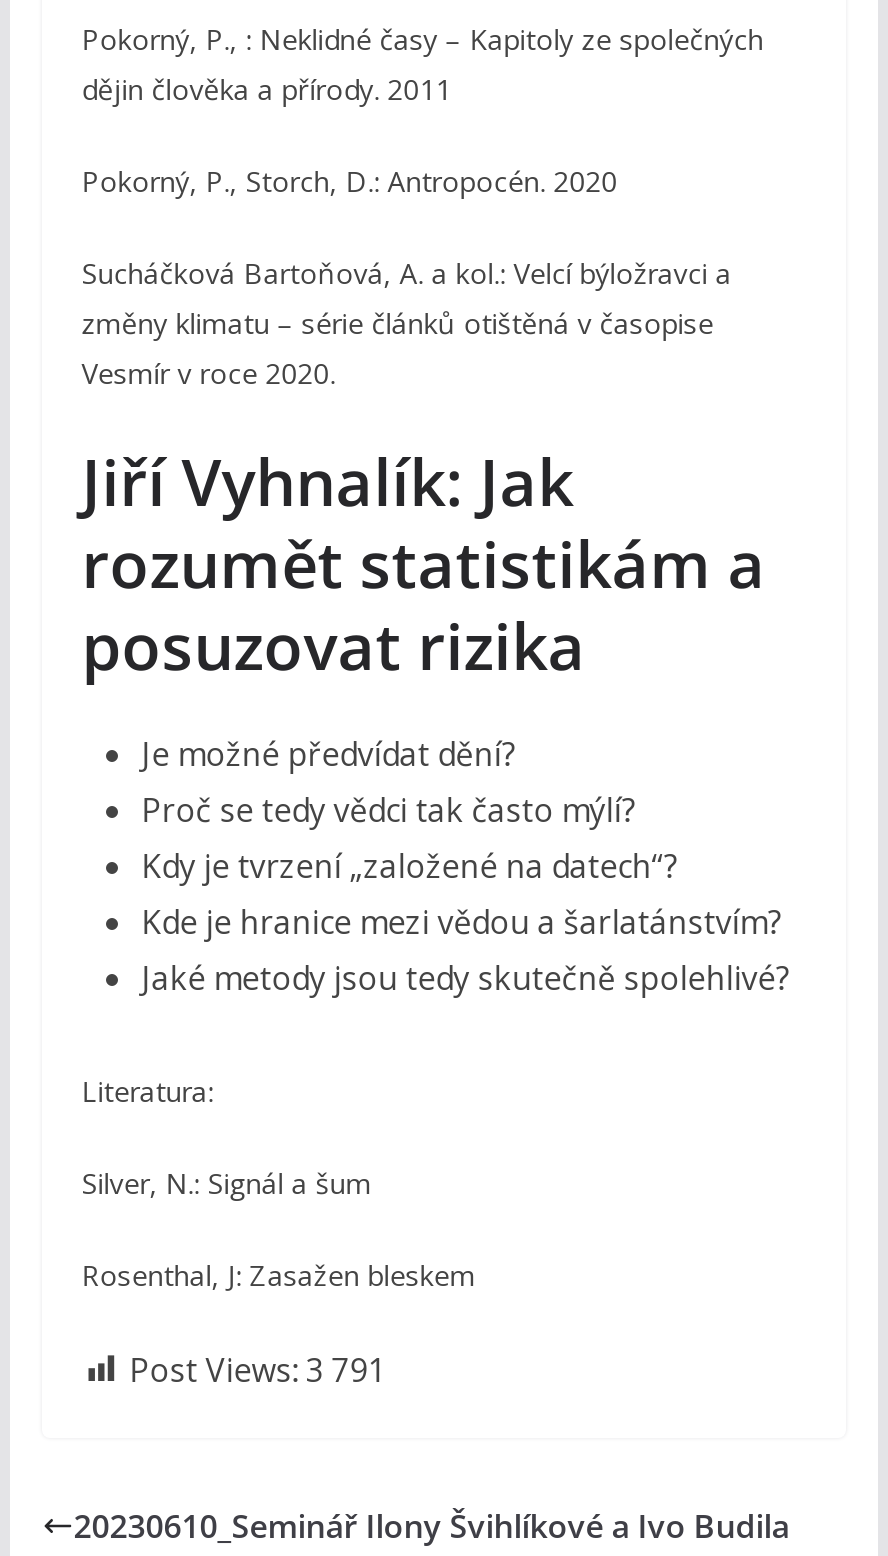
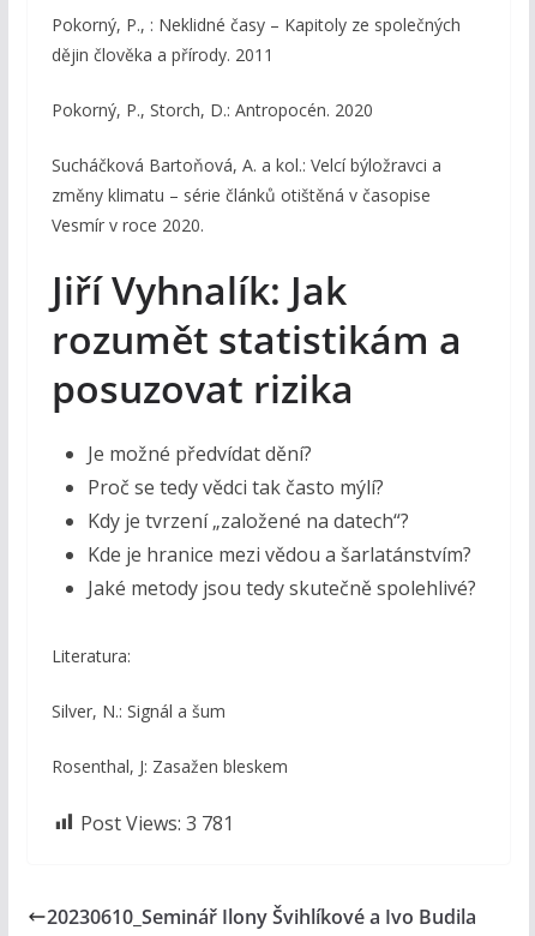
- Post Views: 3 791
+ Post Views: 3 781
